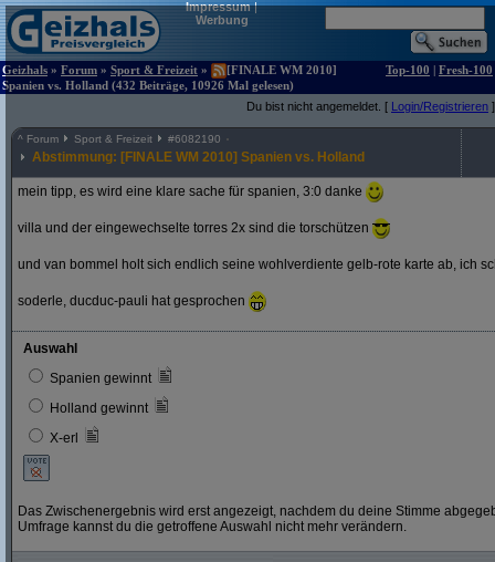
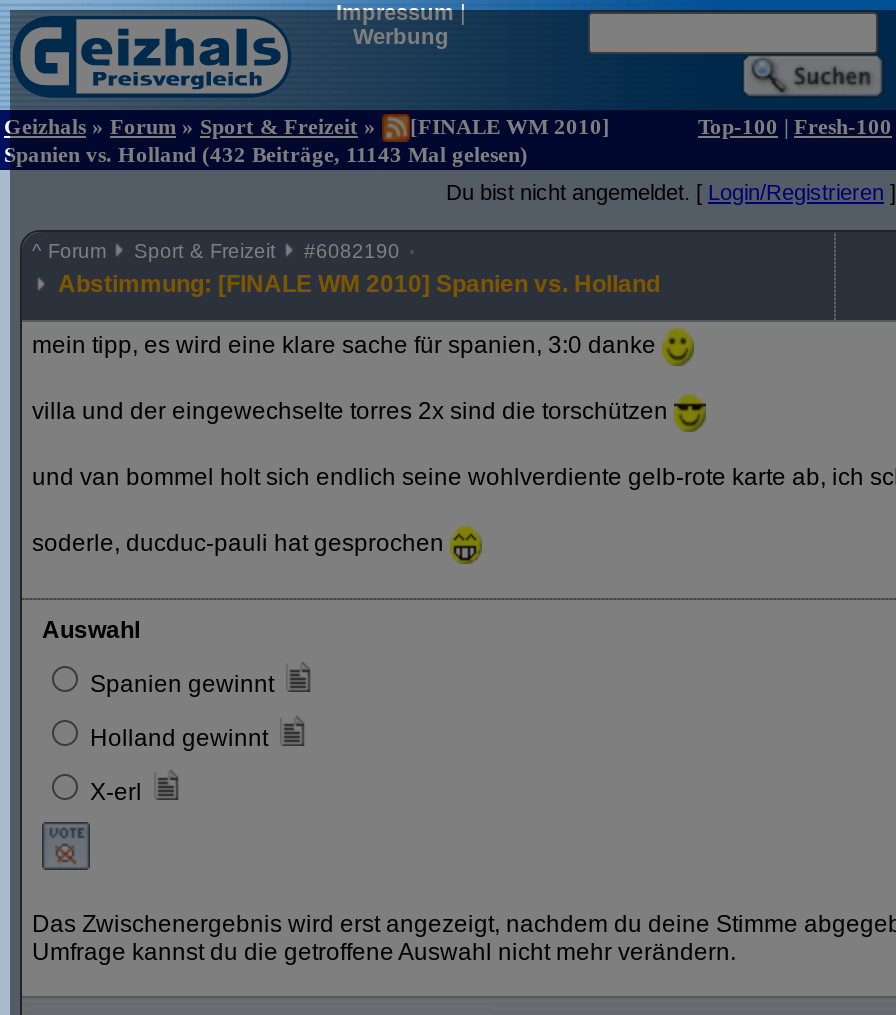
- Spanien vs. Holland (432 Beiträge, 10926 Mal gelesen)
+ Spanien vs. Holland (432 Beiträge, 11143 Mal gelesen)
